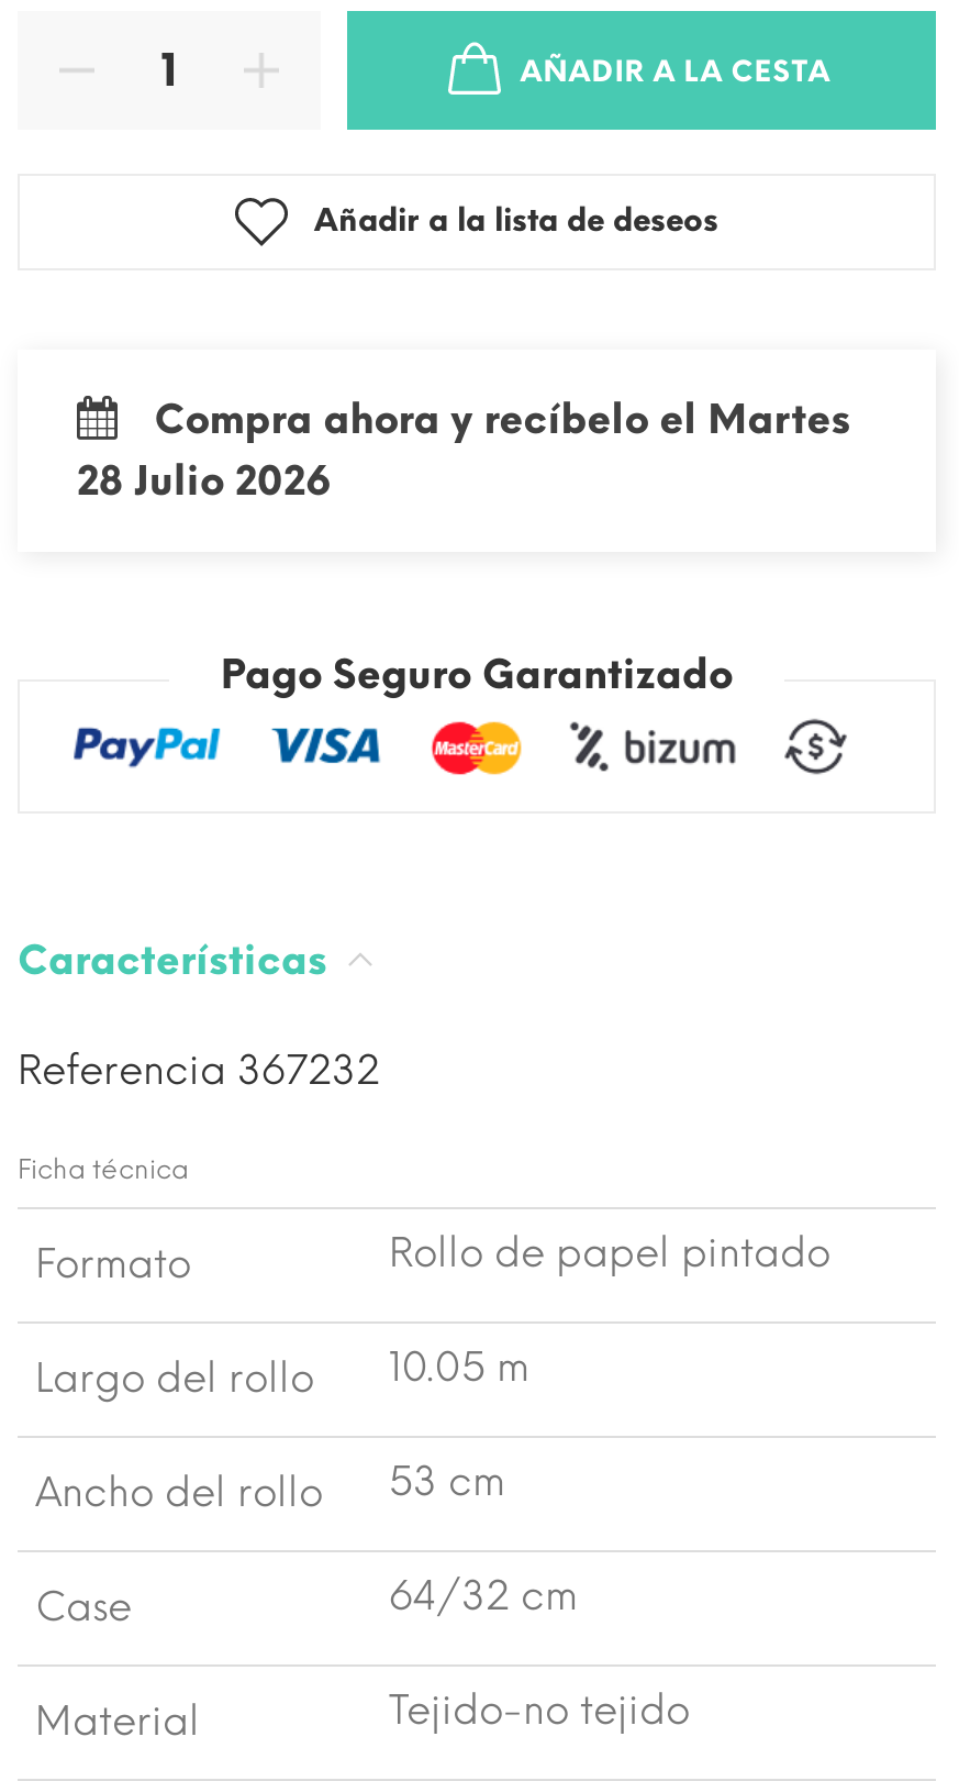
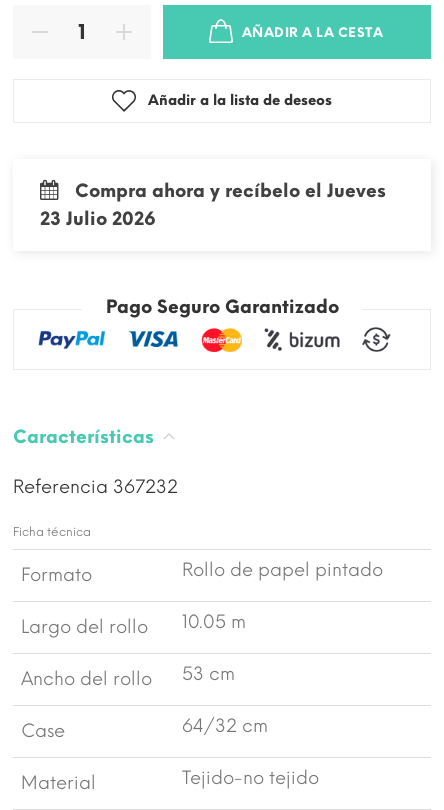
- Compra ahora y recíbelo el Martes
+ Compra ahora y recíbelo el Jueves

- 28 Julio 2026
+ 23 Julio 2026
